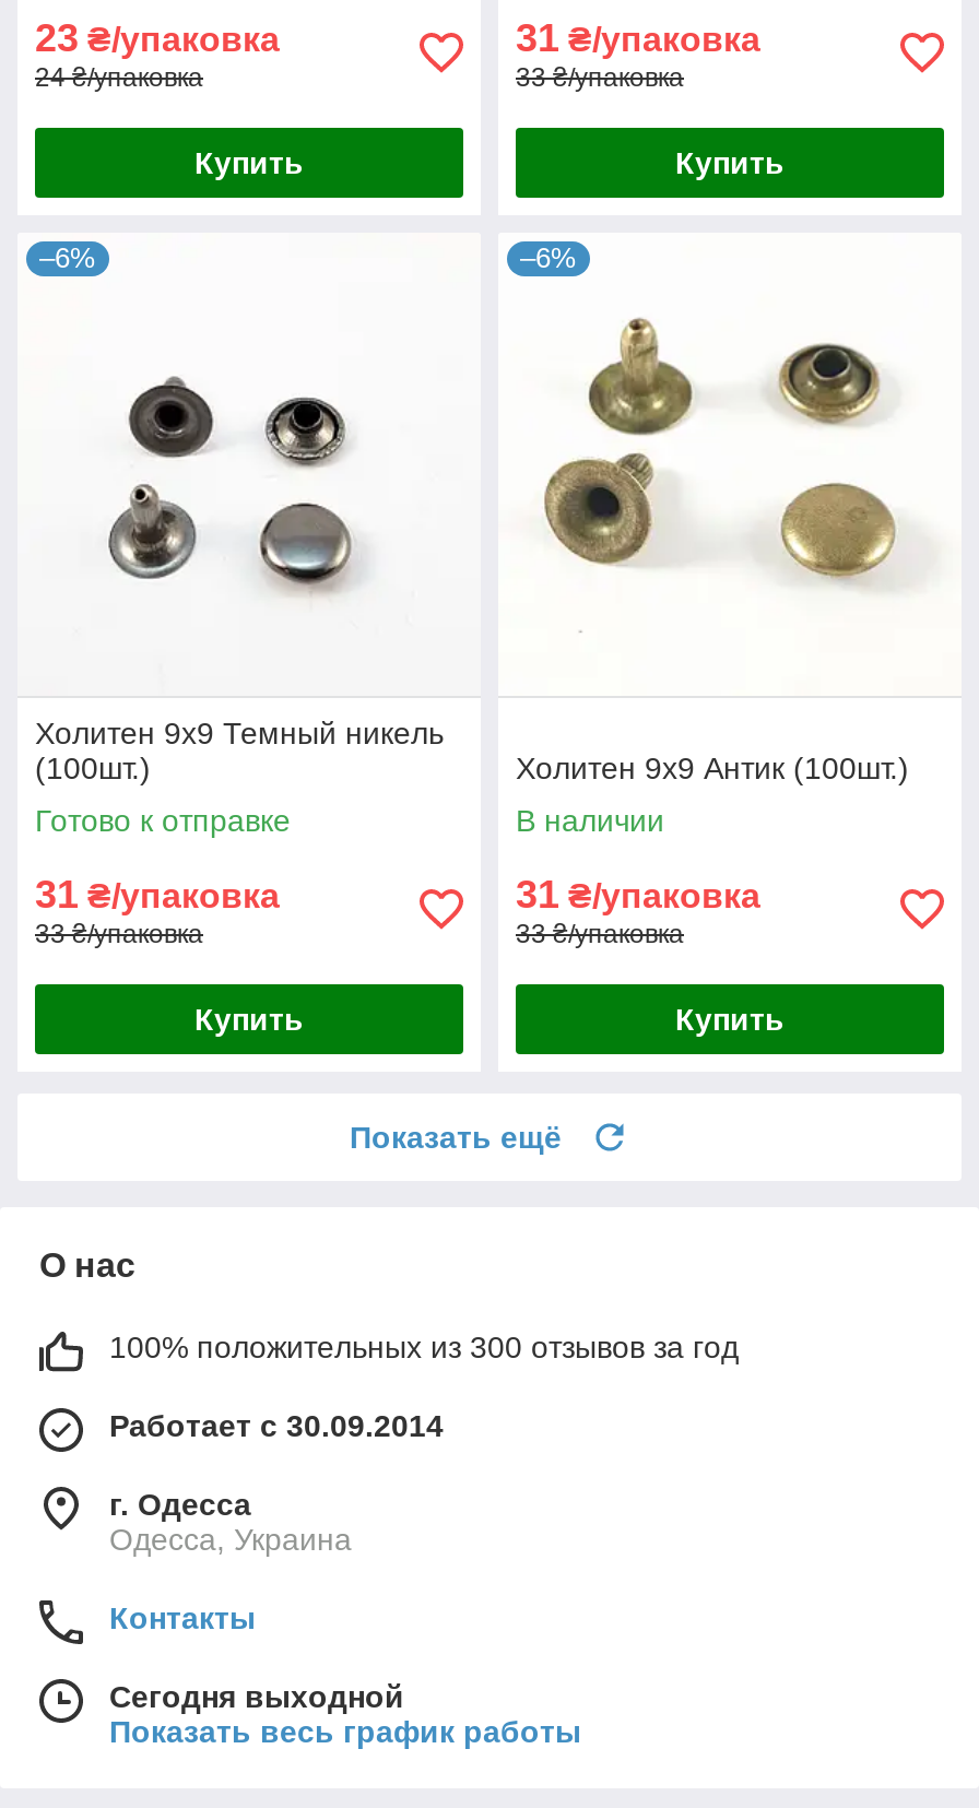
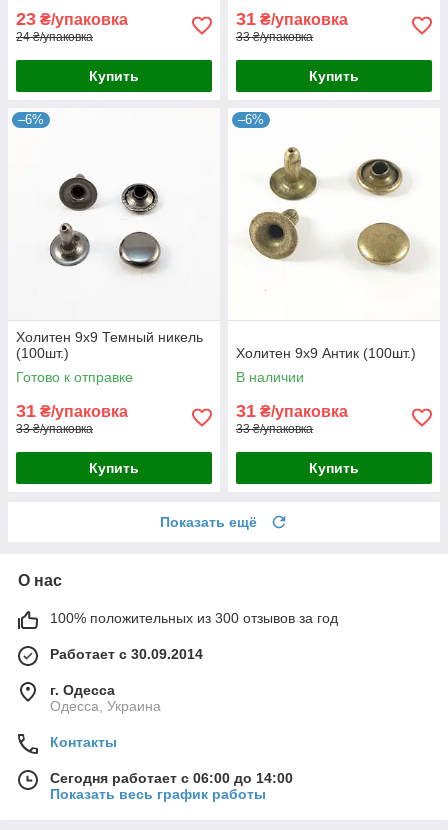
- Сегодня выходной
+ Сегодня работает с 06:00 до 14:00
